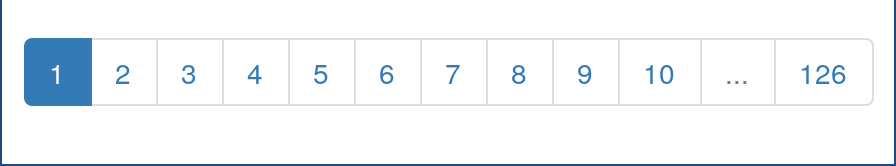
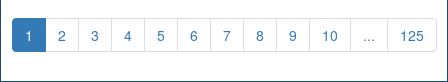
- 126
+ 125
